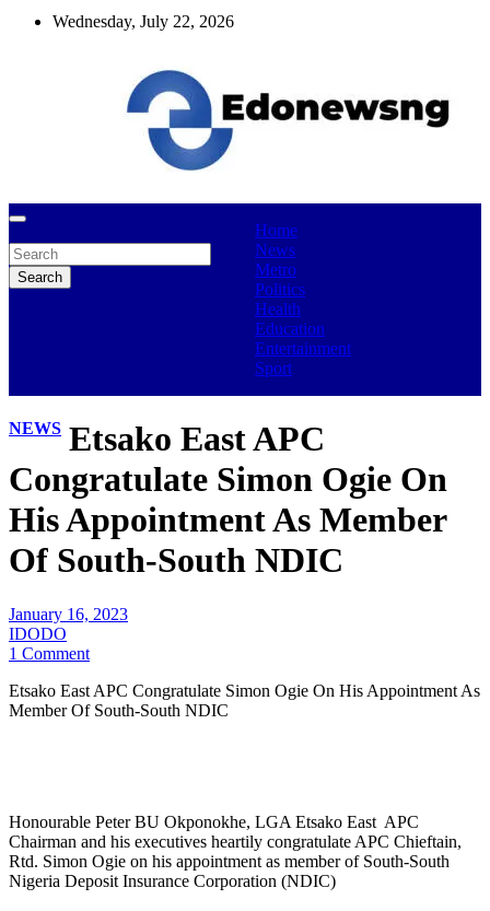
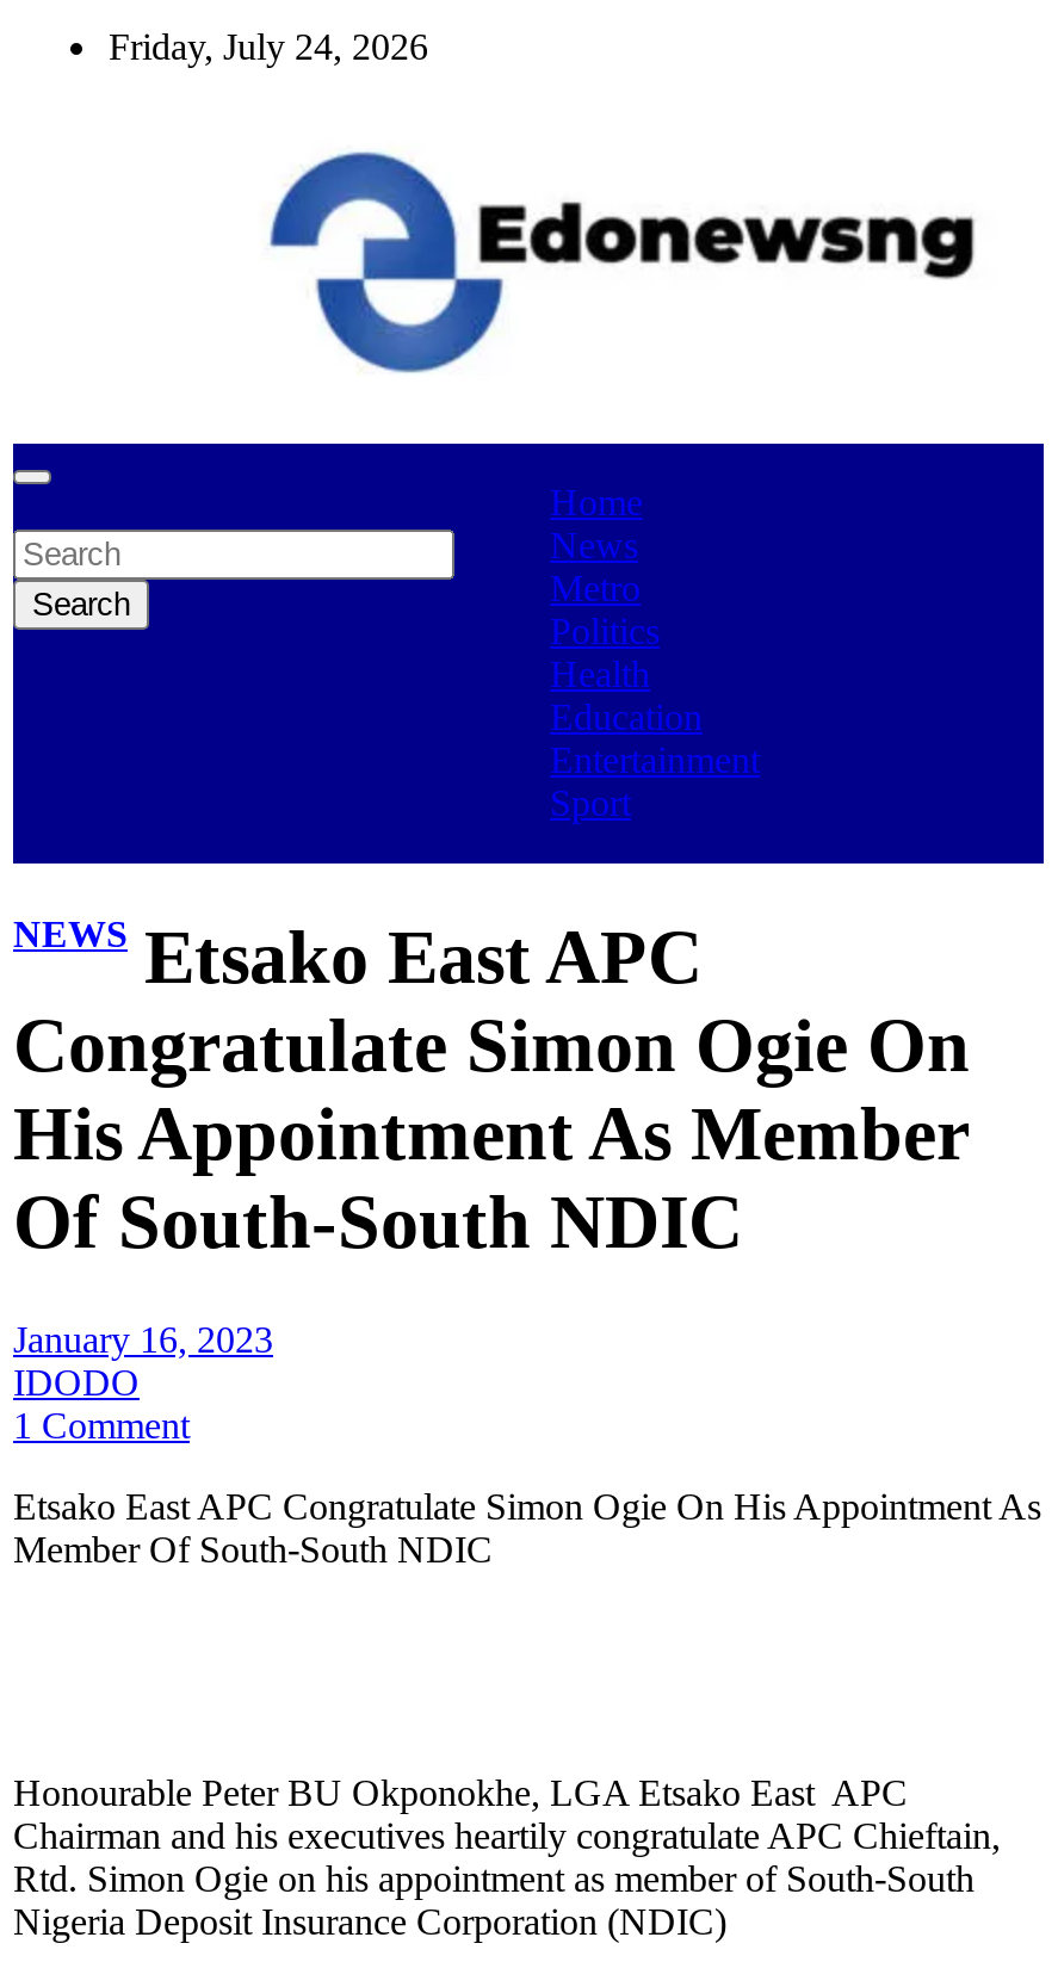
- Wednesday, July 22, 2026
+ Friday, July 24, 2026
